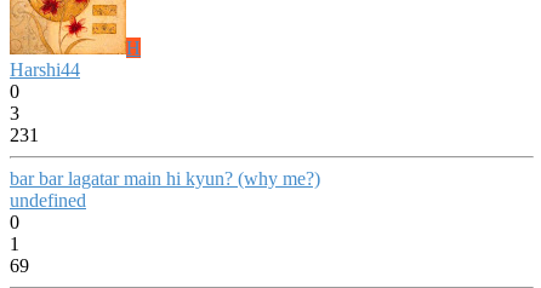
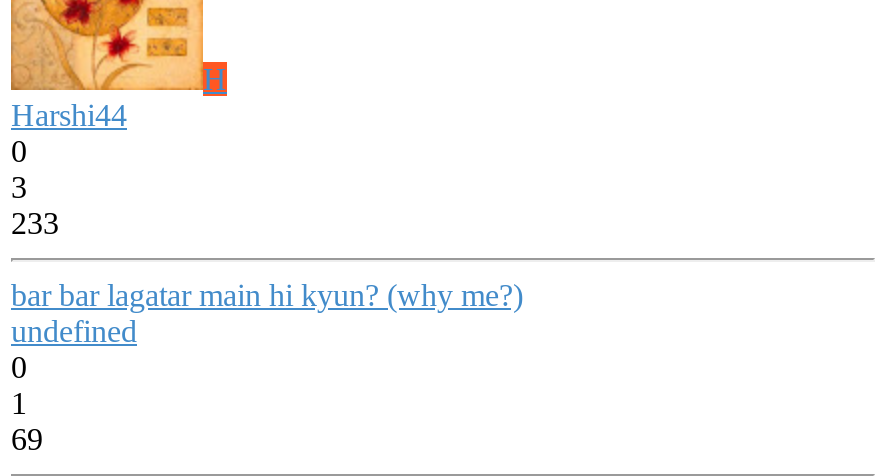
- 231
+ 233
